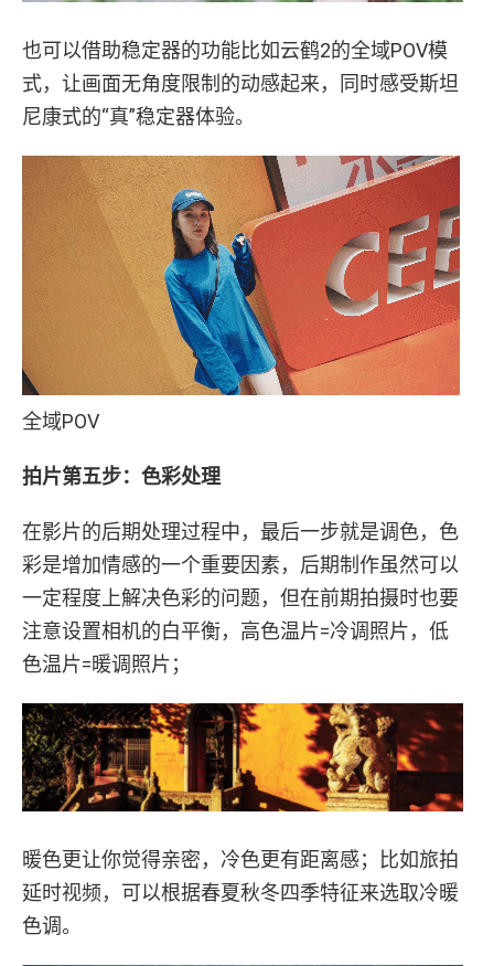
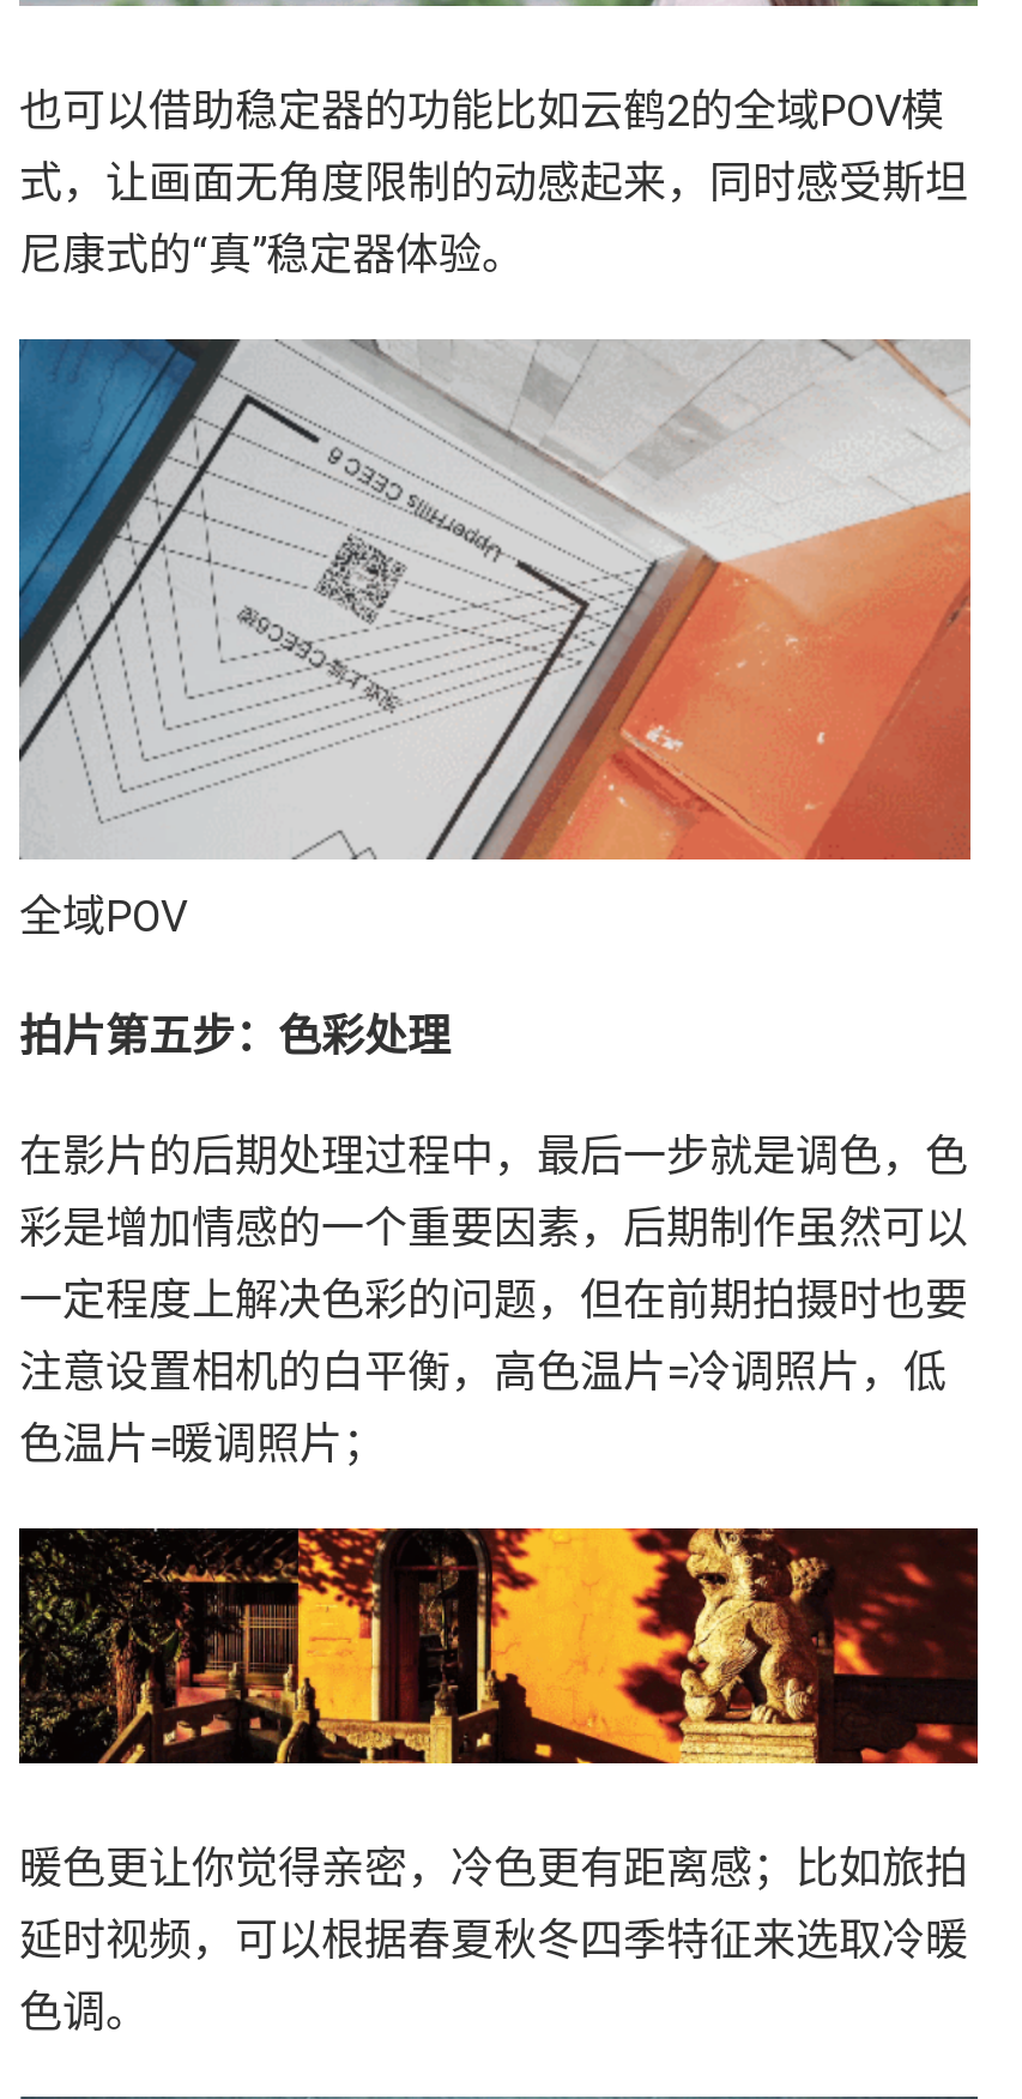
- [image]
+ [image]
